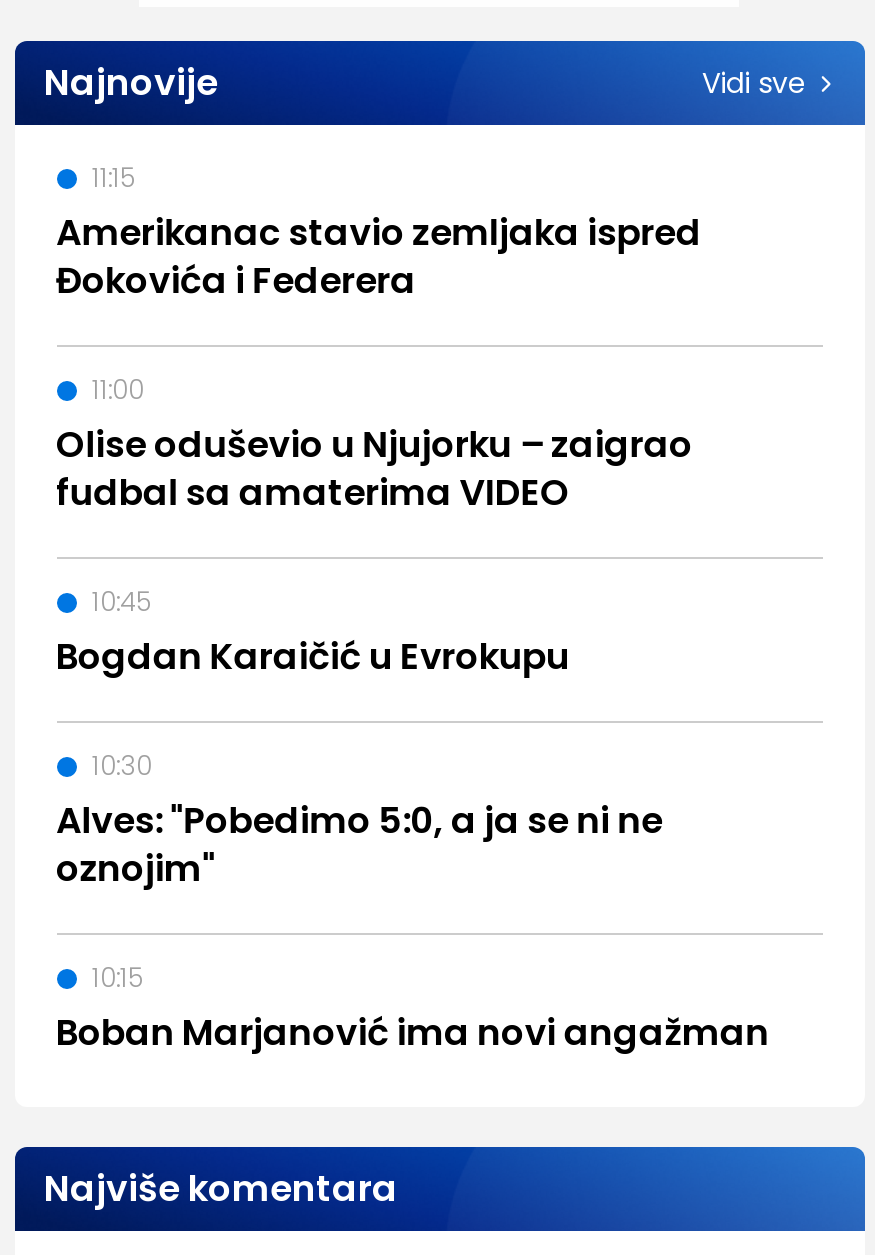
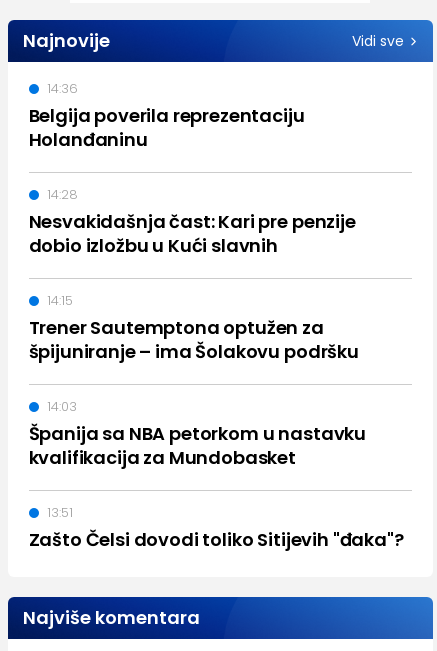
- 11:15
+ 14:36

- Amerikanac stavio zemljaka ispred
- Đokovića i Federera
+ Belgija poverila reprezentaciju
+ Holanđaninu

- 11:00
+ 14:28

- Olise oduševio u Njujorku – zaigrao
- fudbal sa amaterima VIDEO
+ Nesvakidašnja čast: Kari pre penzije
+ dobio izložbu u Kući slavnih

- 10:45
+ 14:15

- Bogdan Karaičić u Evrokupu
+ Trener Sautemptona optužen za
+ špijuniranje – ima Šolakovu podršku

- 10:30
+ 14:03

- Alves: "Pobedimo 5:0, a ja se ni ne
- oznojim"
+ Španija sa NBA petorkom u nastavku
+ kvalifikacija za Mundobasket

- 10:15
+ 13:51

- Boban Marjanović ima novi angažman
+ Zašto Čelsi dovodi toliko Sitijevih "đaka"?
